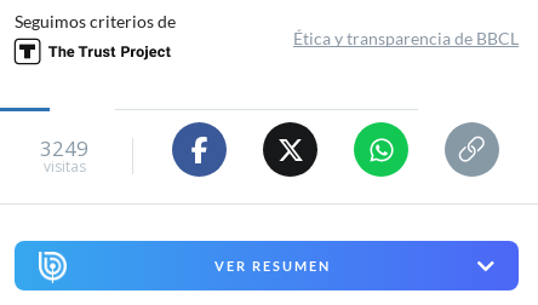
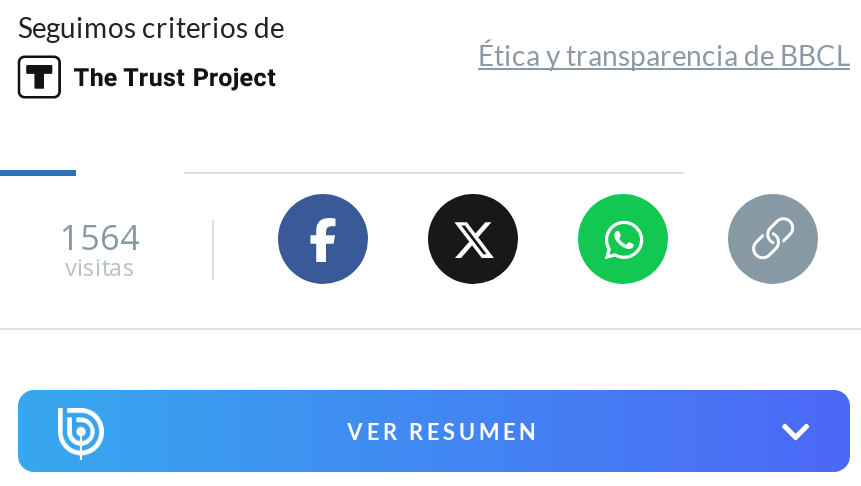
- 3249
+ 1564
